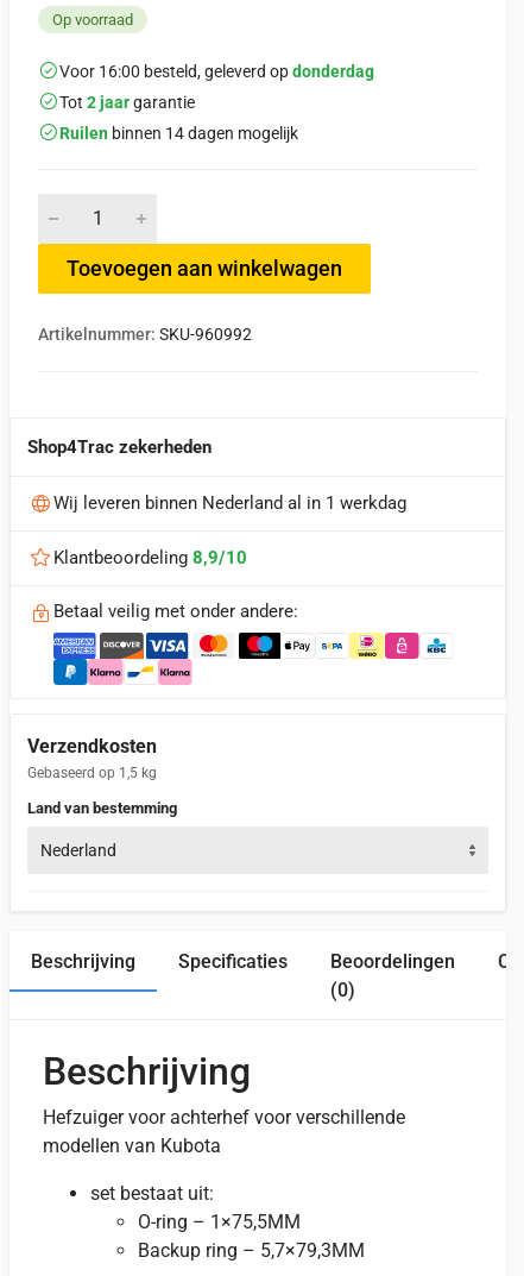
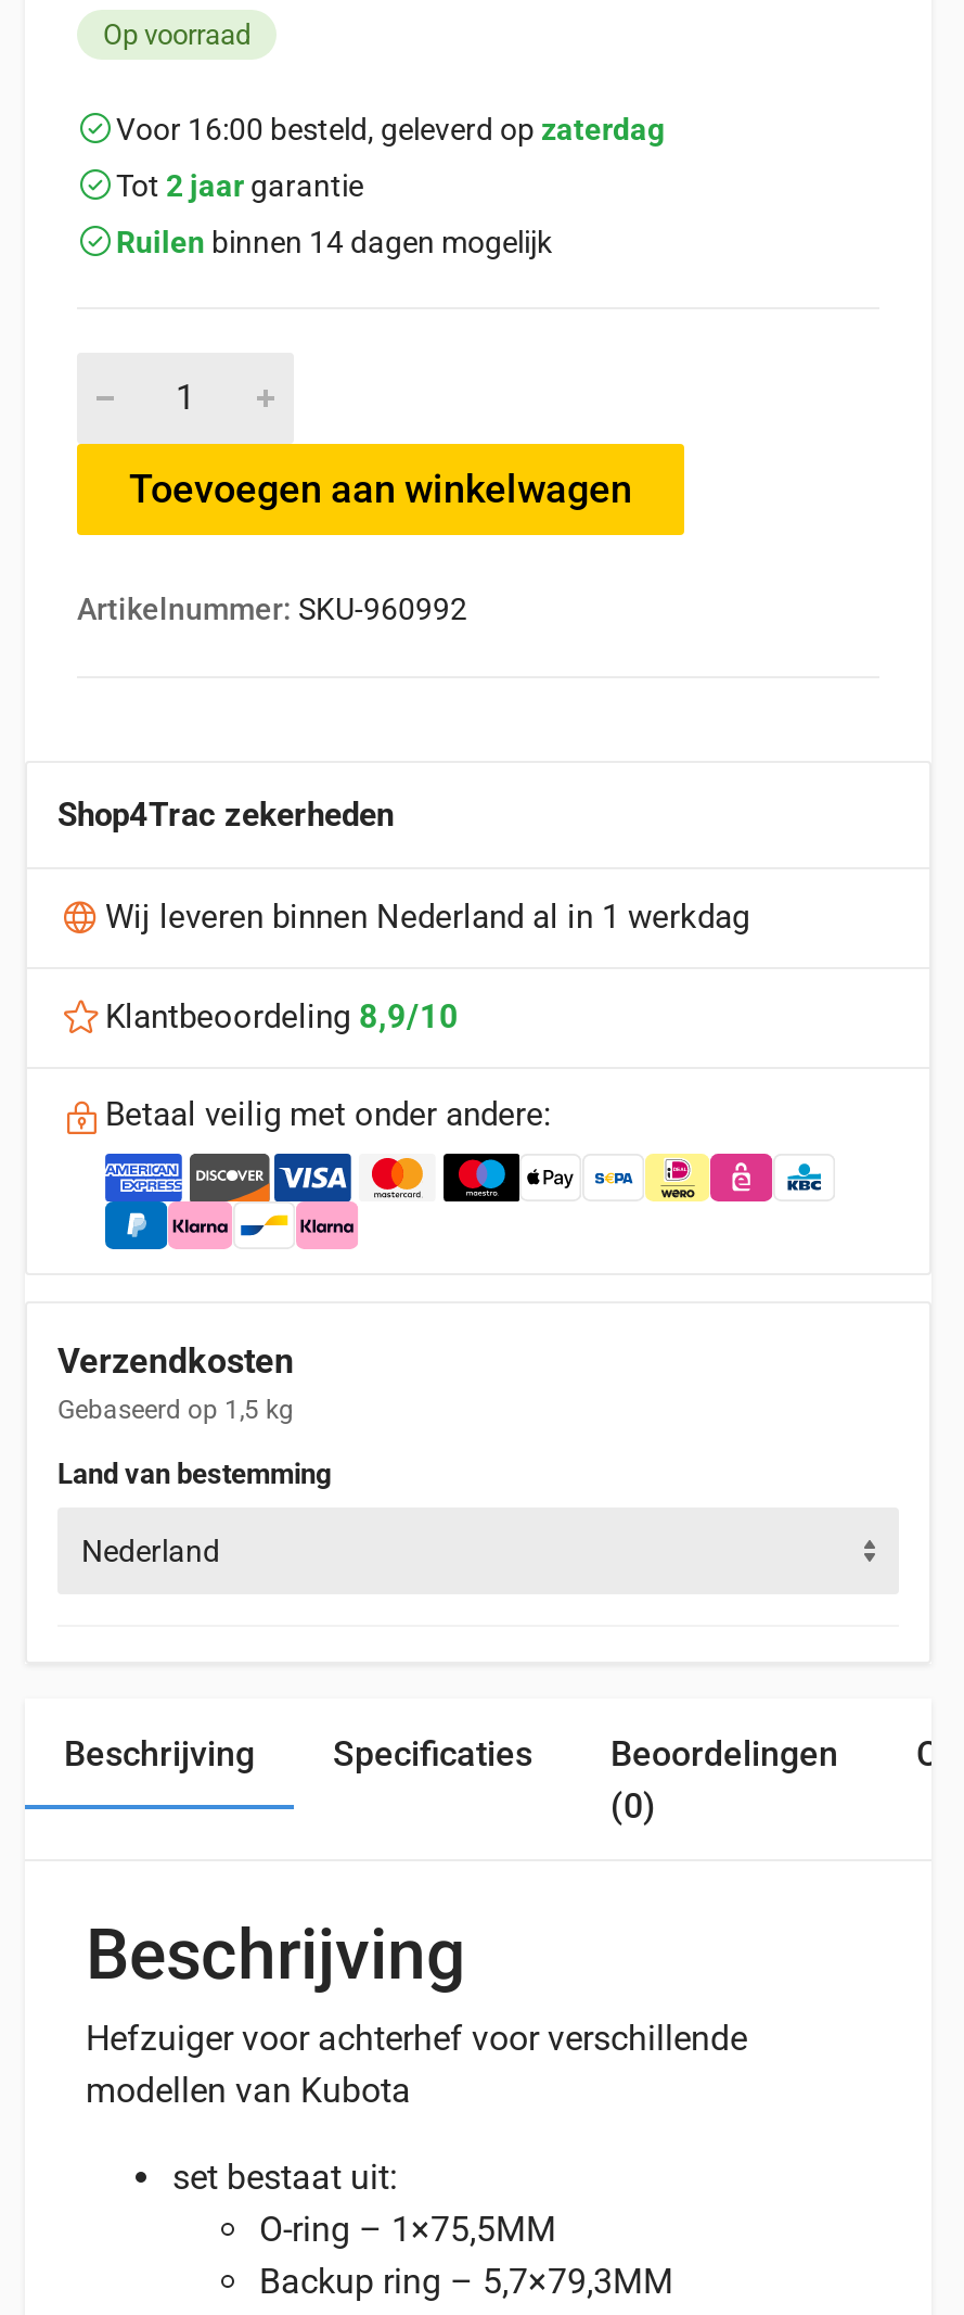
- Voor 16:00 besteld, geleverd op donderdag
+ Voor 16:00 besteld, geleverd op zaterdag
